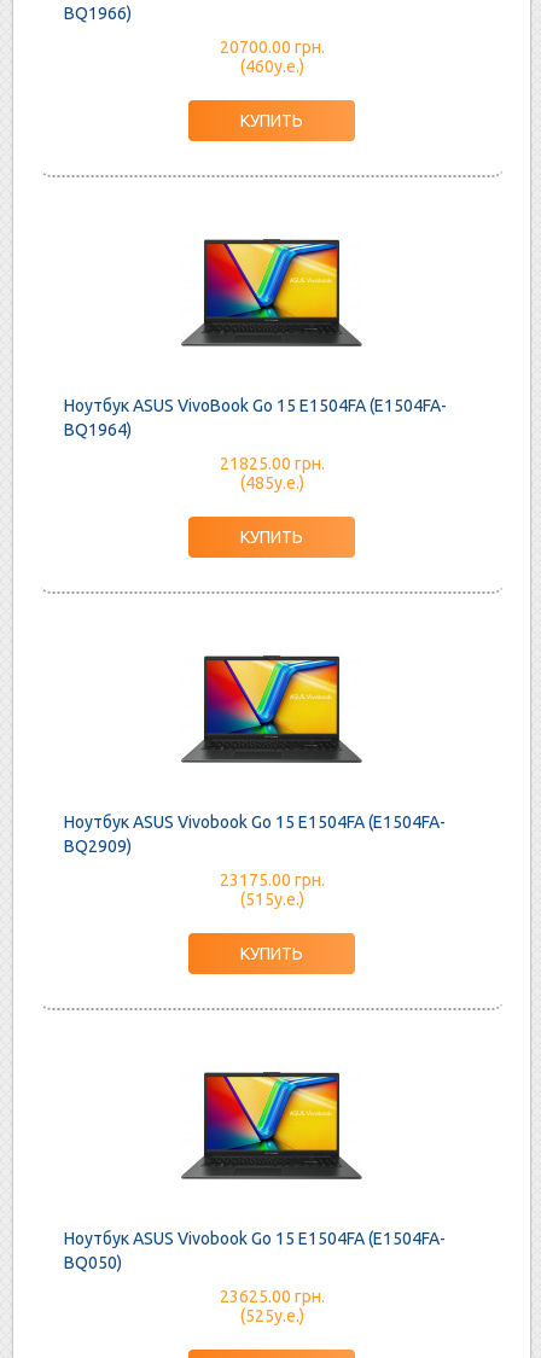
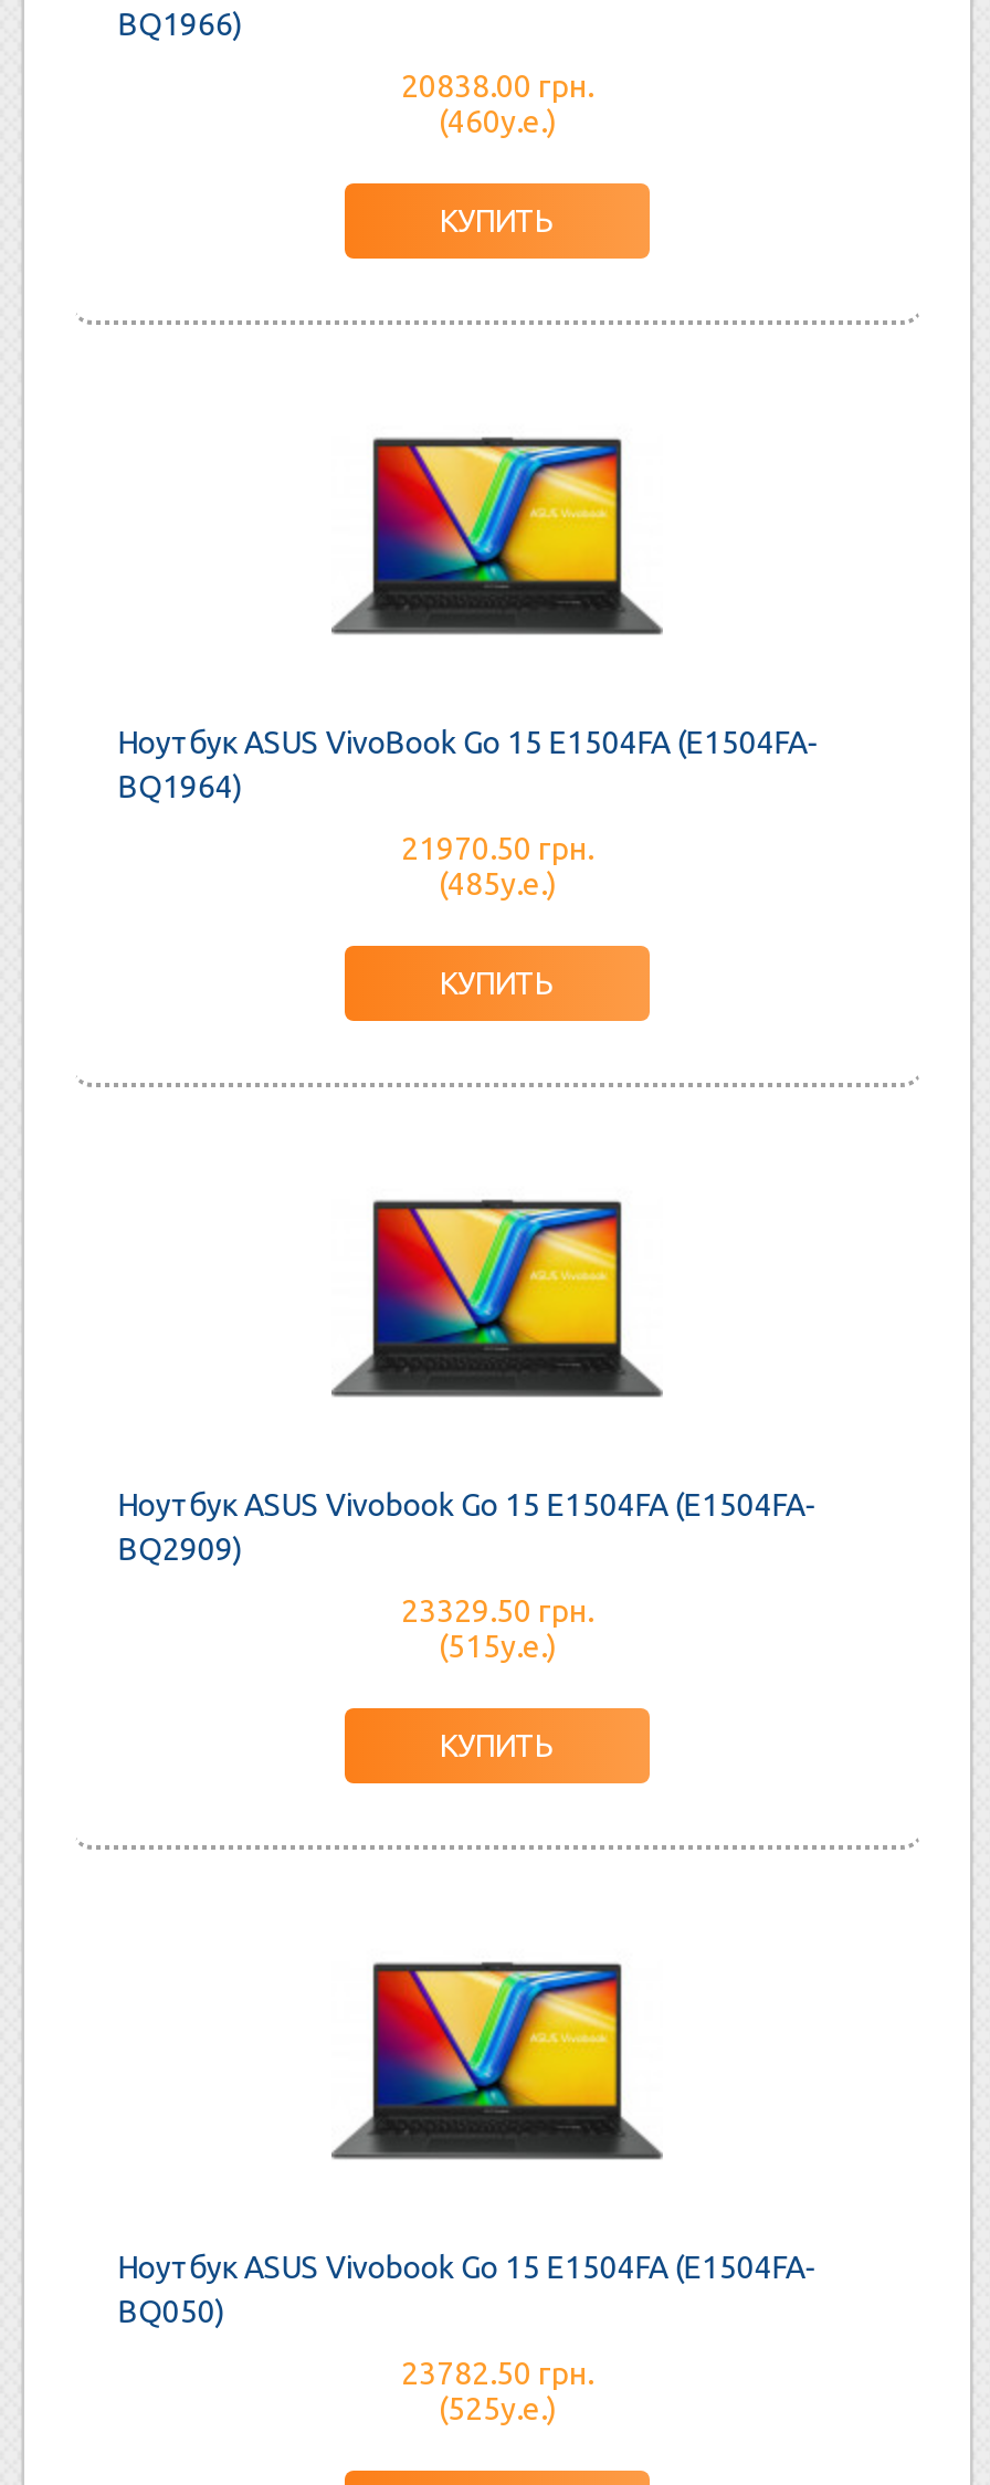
- 20700.00 грн.
+ 20838.00 грн.

- 21825.00 грн.
+ 21970.50 грн.

- 23175.00 грн.
+ 23329.50 грн.

- 23625.00 грн.
+ 23782.50 грн.
